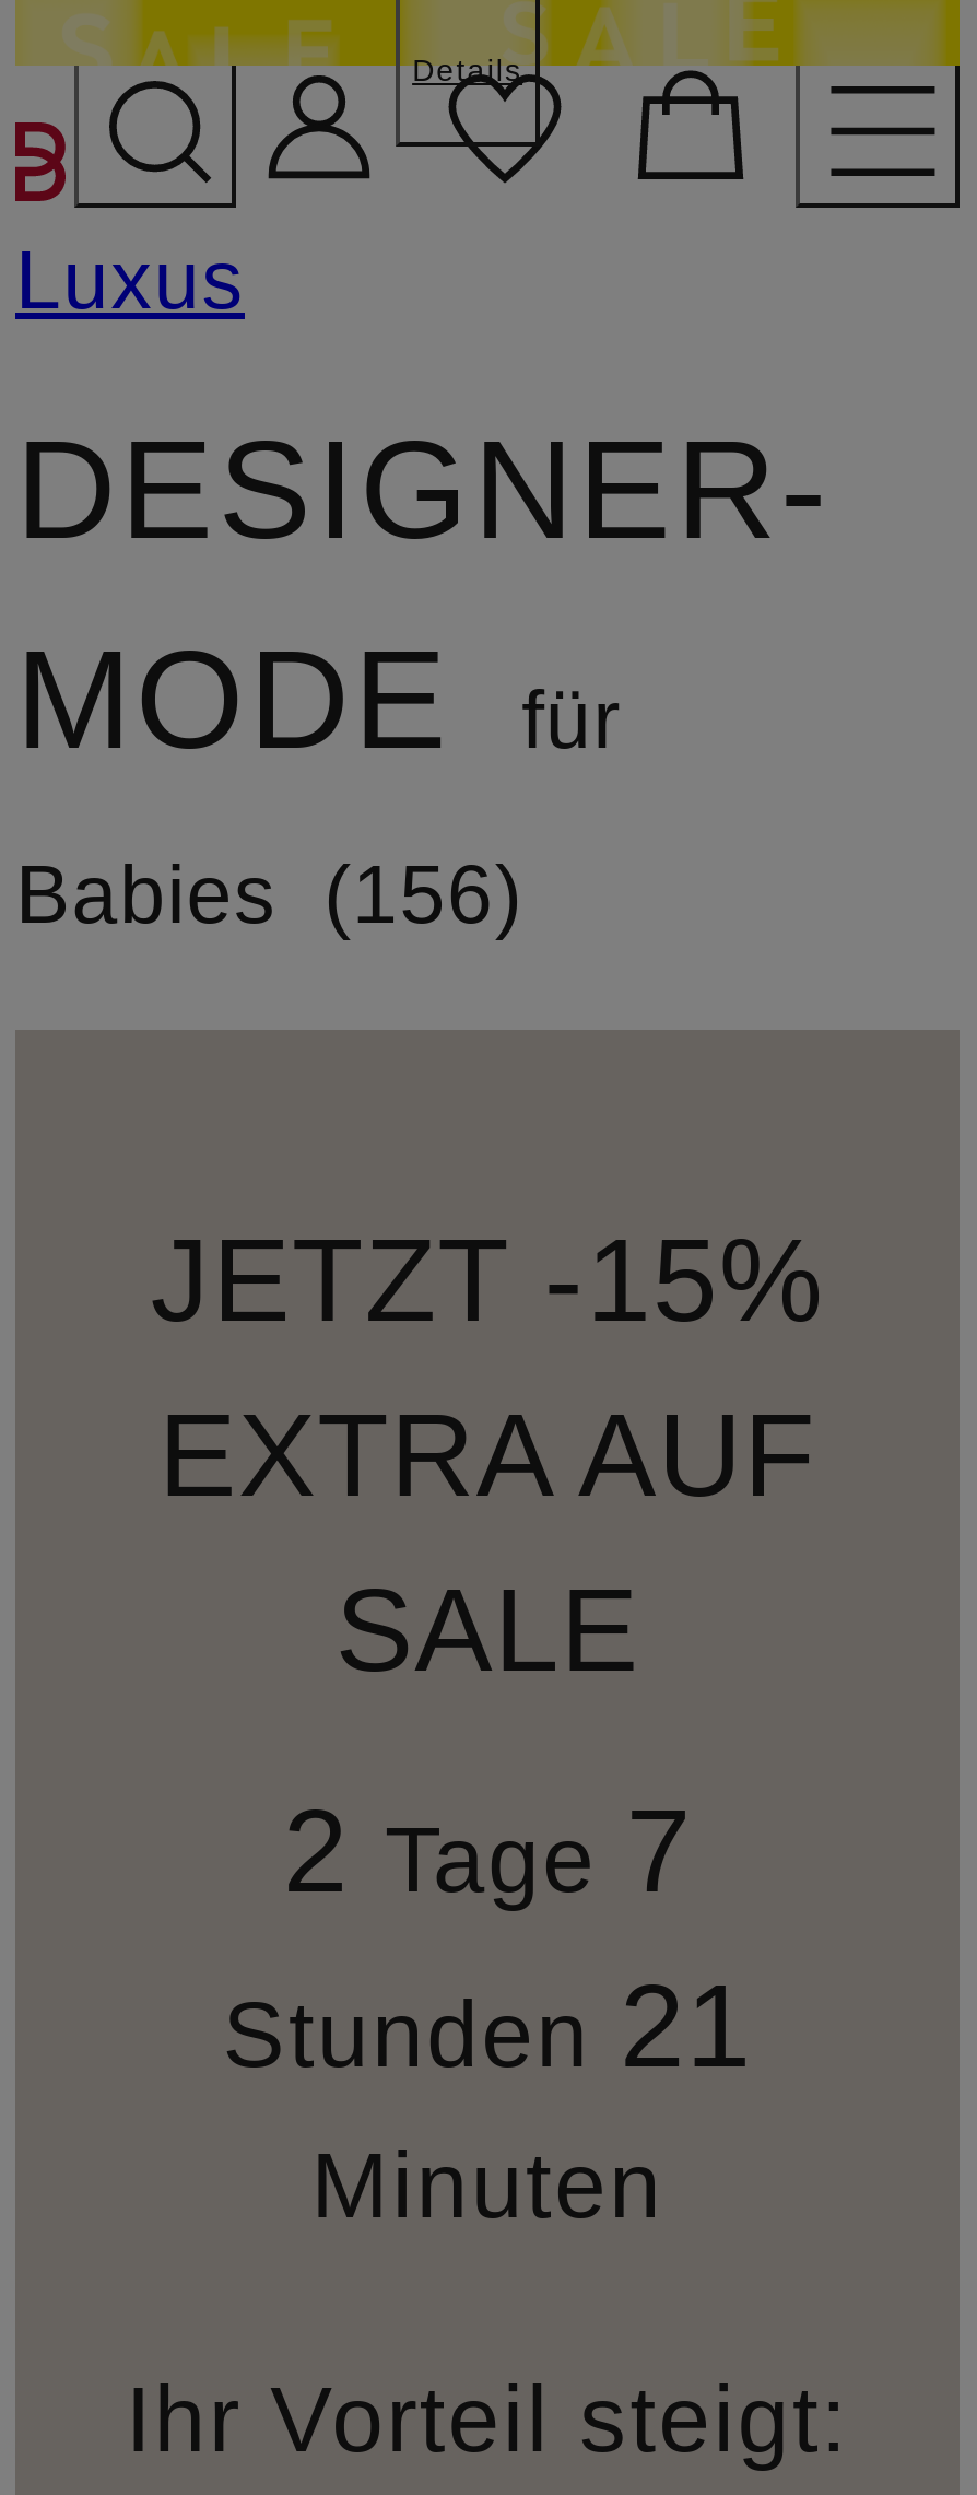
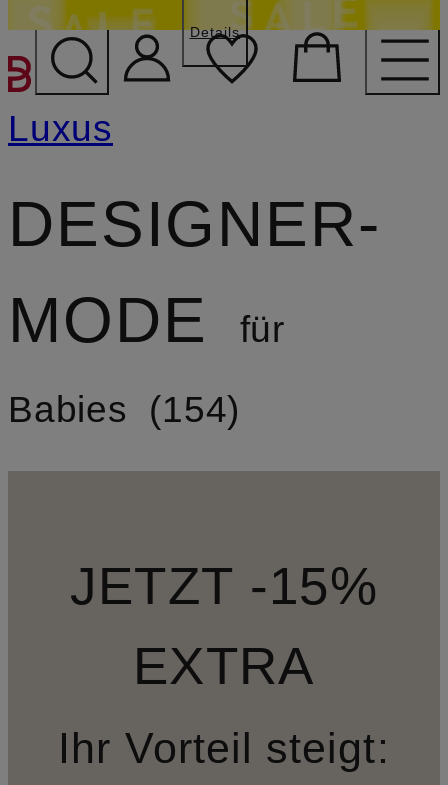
- Babies 156
+ Babies 154

- EXTRA AUF
- SALE
- 2 Tage 7
- Stunden 21
- Minuten
+ EXTRA
